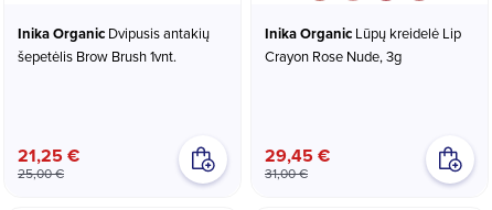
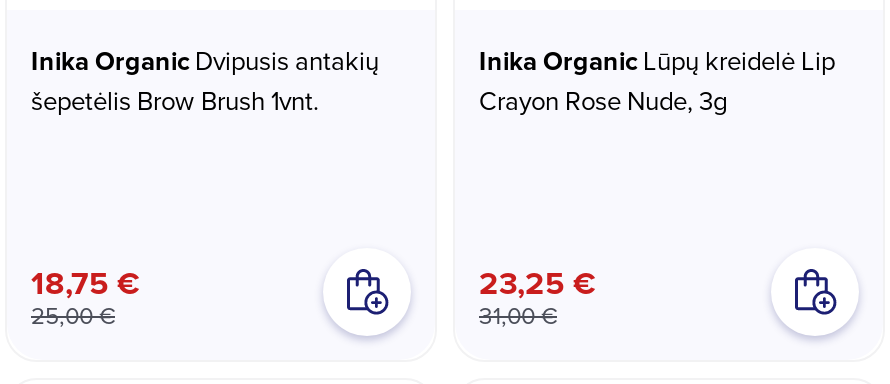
- 21,25 €
+ 18,75 €

- 29,45 €
+ 23,25 €
